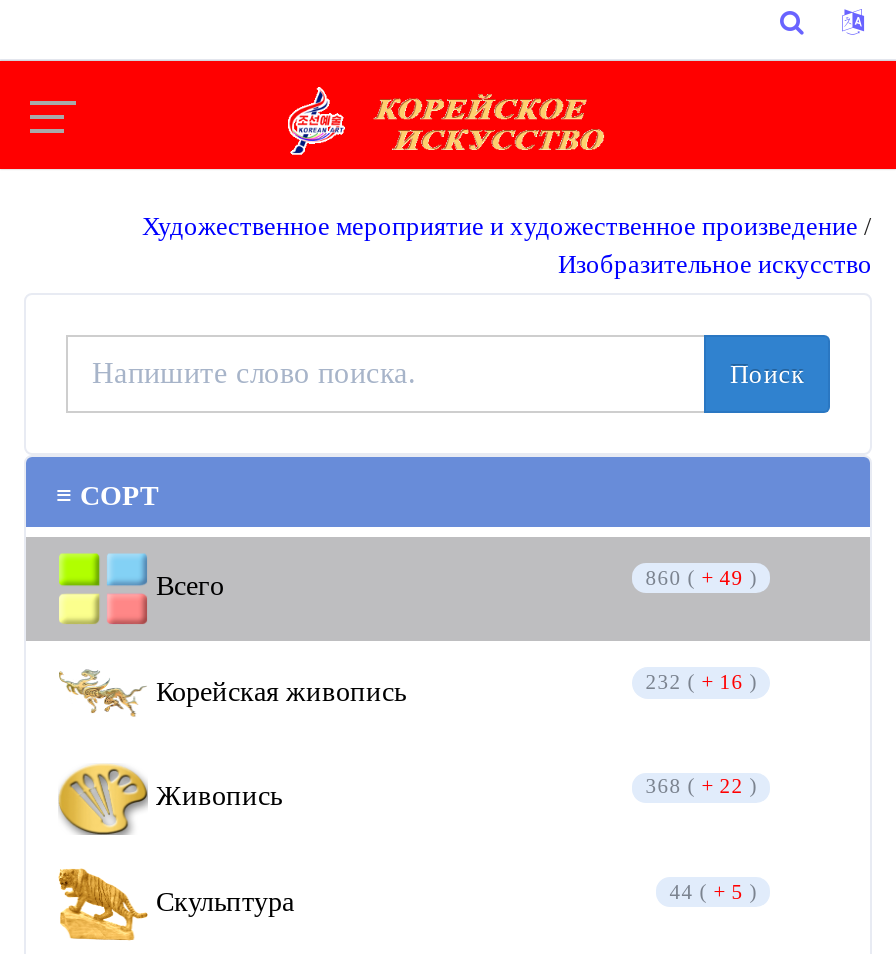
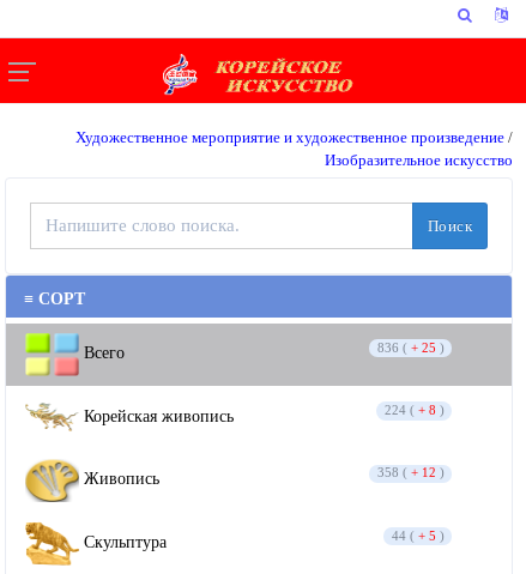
- 860 (+ 49)
+ 836 (+ 25)

- 232 (+ 16)
+ 224 (+ 8)

- 368 (+ 22)
+ 358 (+ 12)
